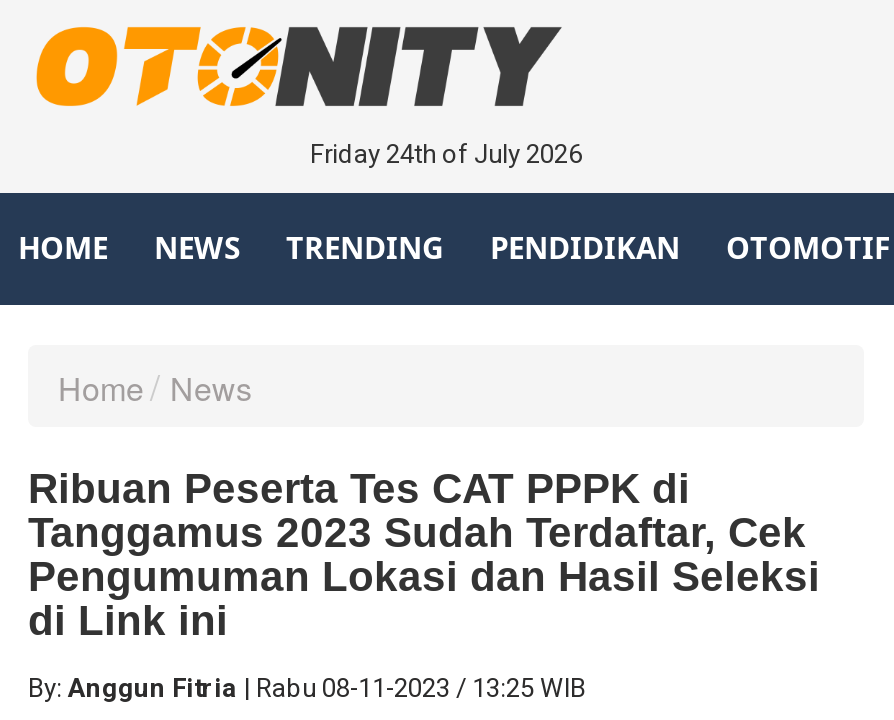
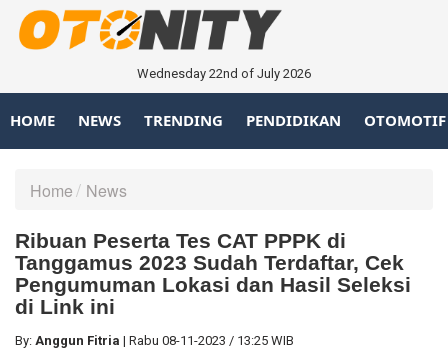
- Friday 24th of July 2026
+ Wednesday 22nd of July 2026
